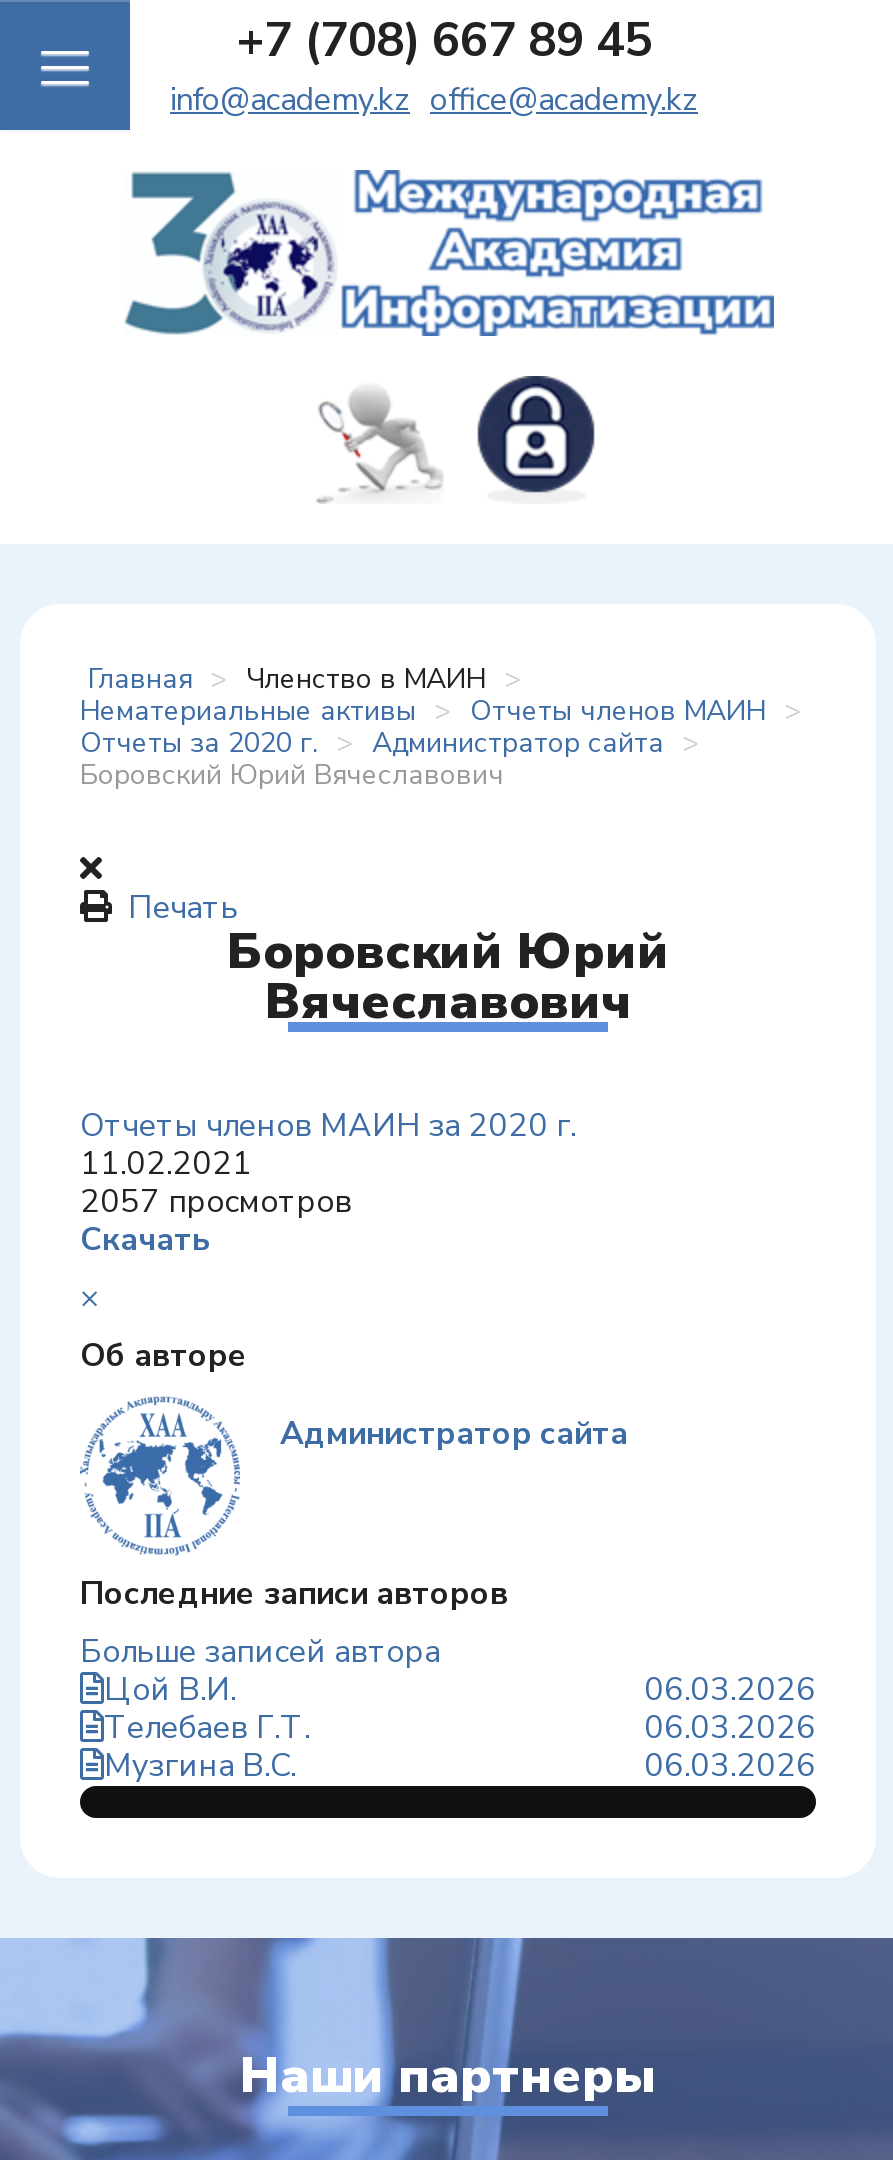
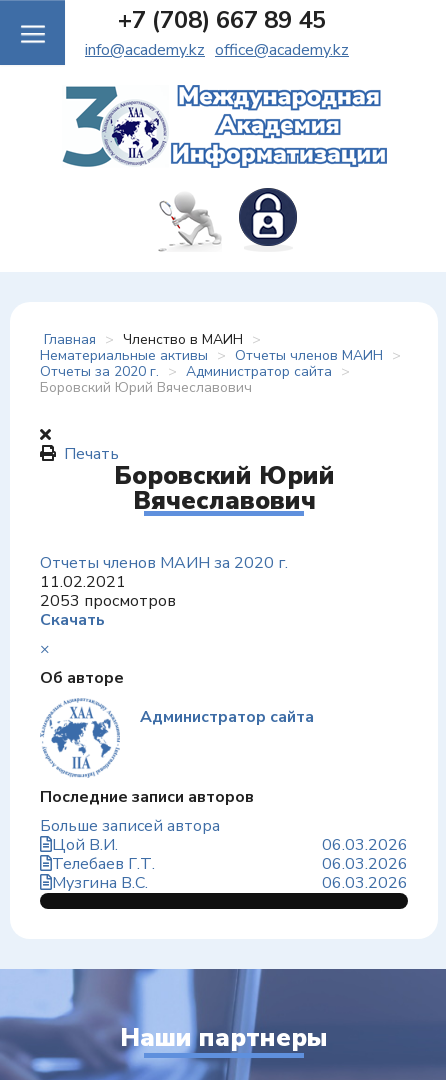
- 2057 просмотров
+ 2053 просмотров
